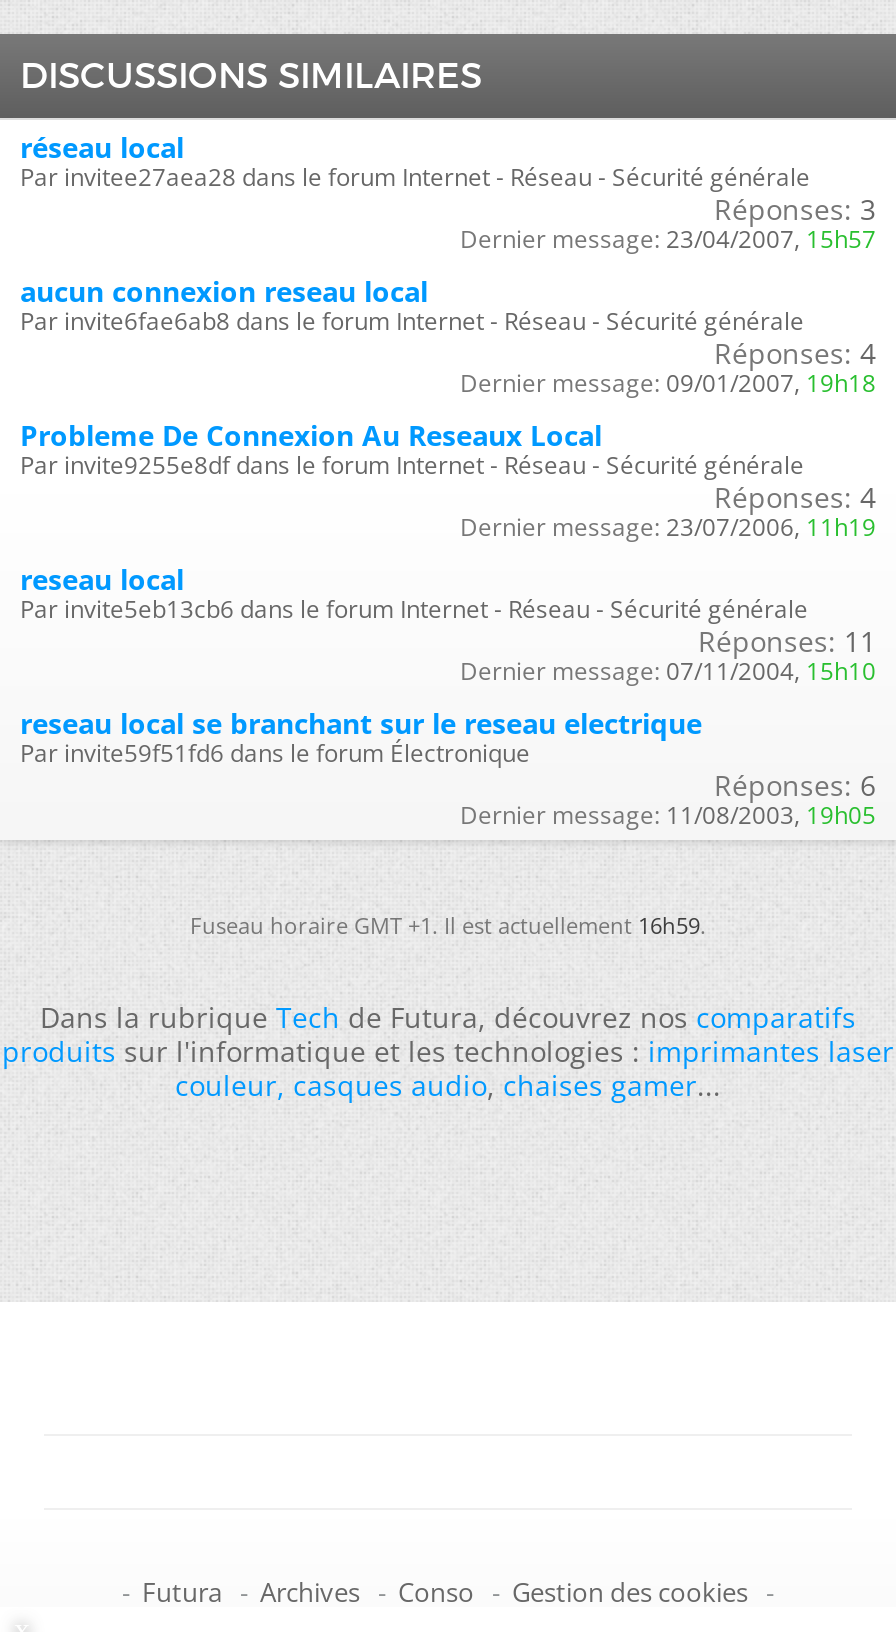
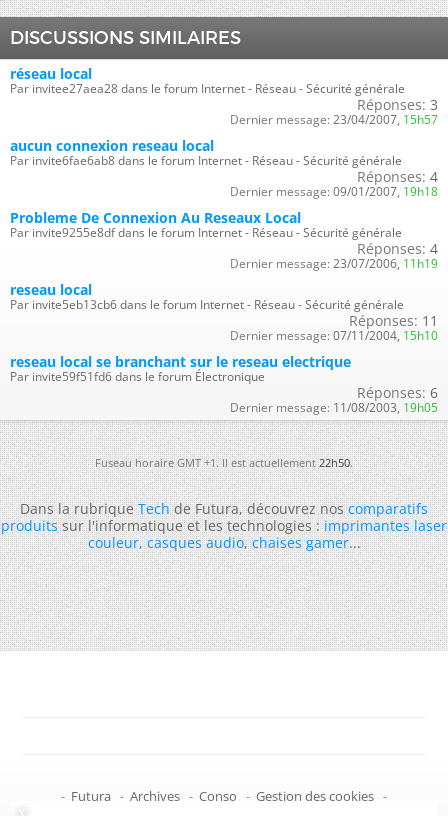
- Fuseau horaire GMT +1. Il est actuellement 16h59.
+ Fuseau horaire GMT +1. Il est actuellement 22h50.
